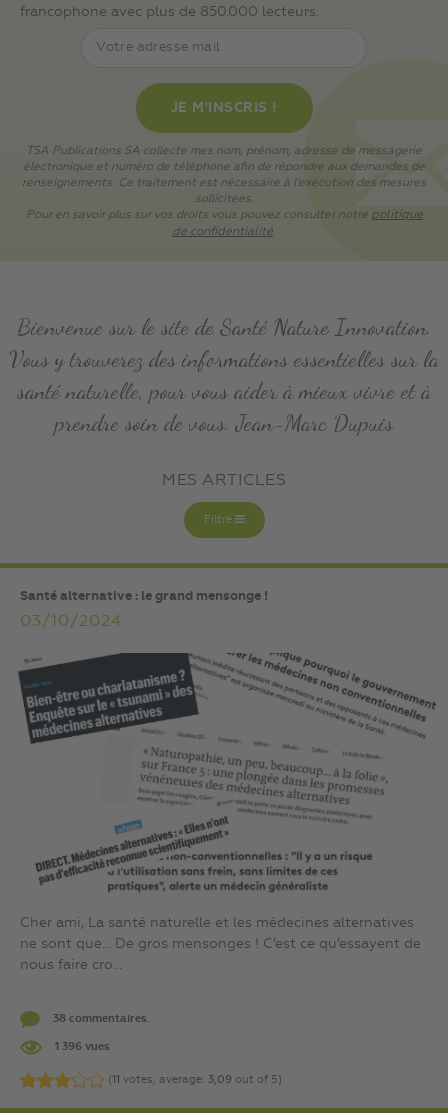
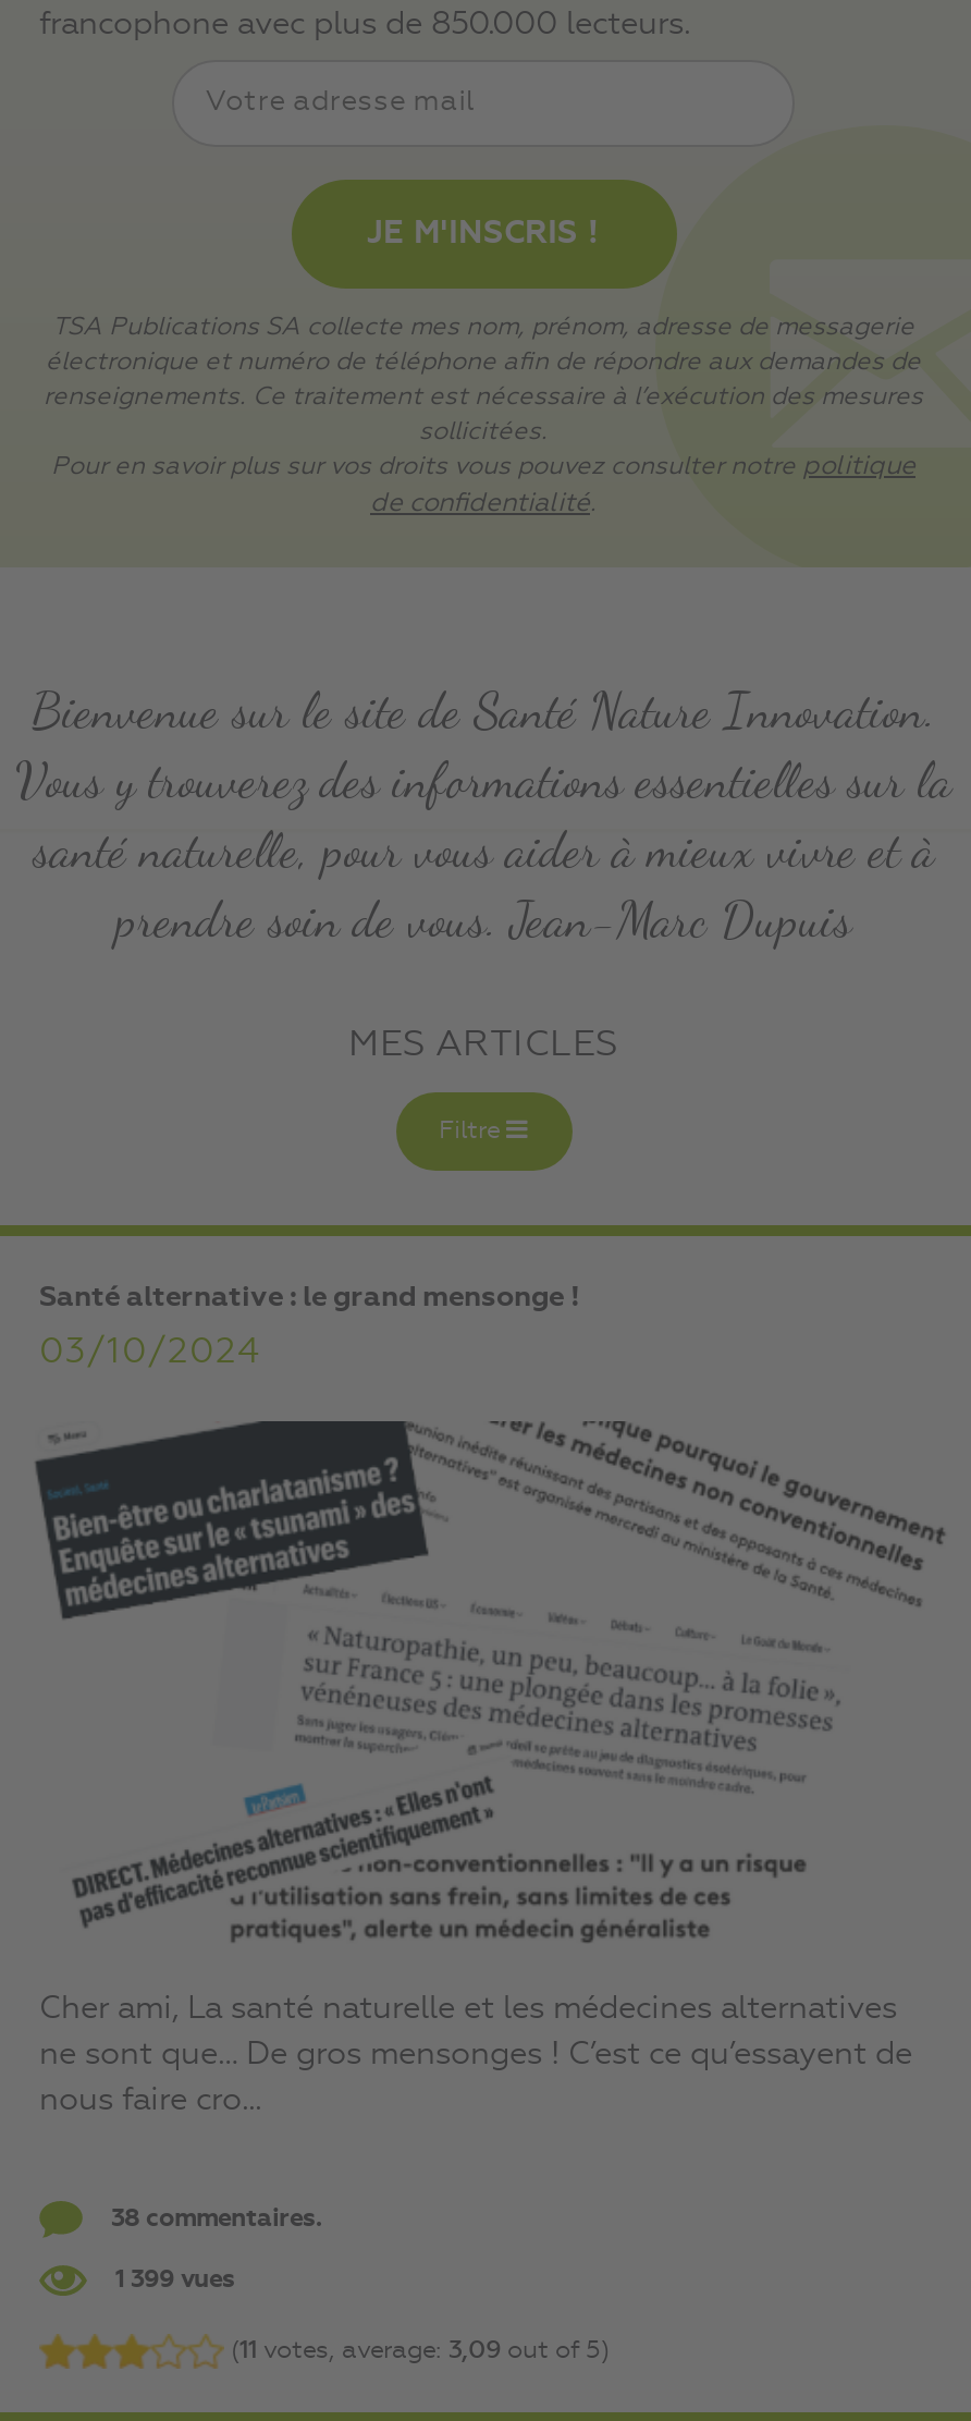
- 1 396 vues
+ 1 399 vues
